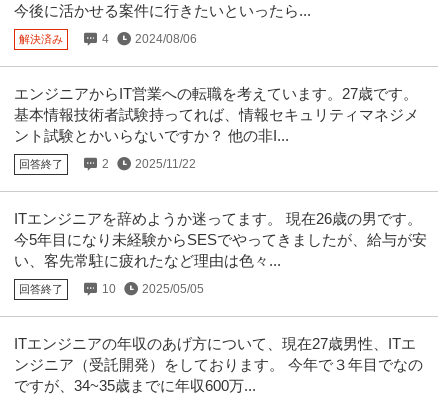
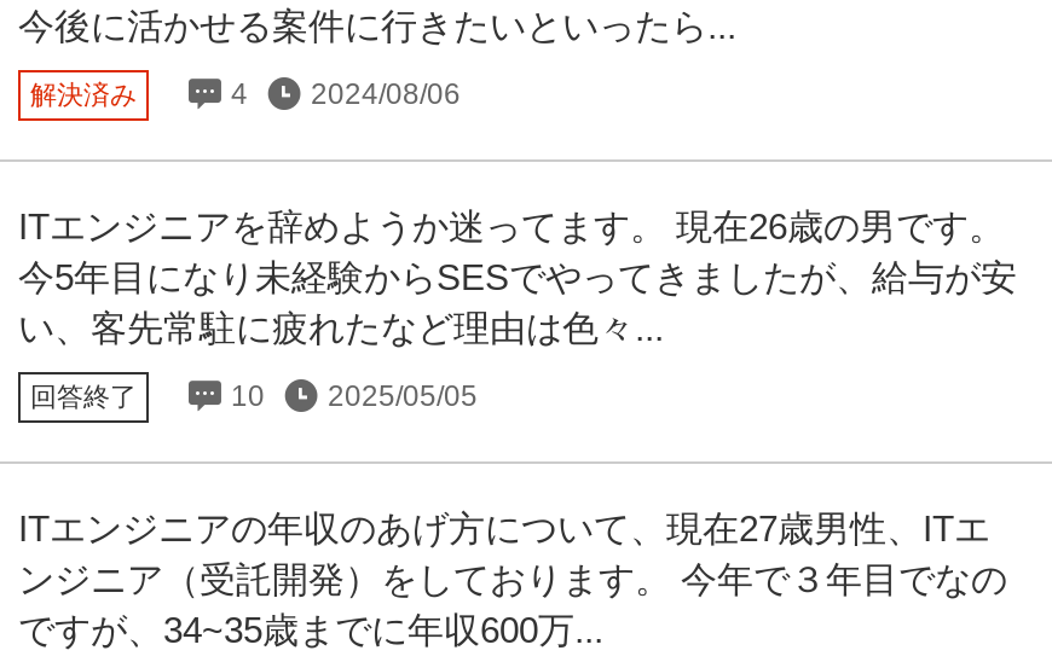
- エンジニアからIT営業への転職を考えています。27歳です。
- 基本情報技術者試験持ってれば、情報セキュリティマネジメ
- ント試験とかいらないですか？ 他の非I...
- 回答終了
- 2
- 2025/11/22
